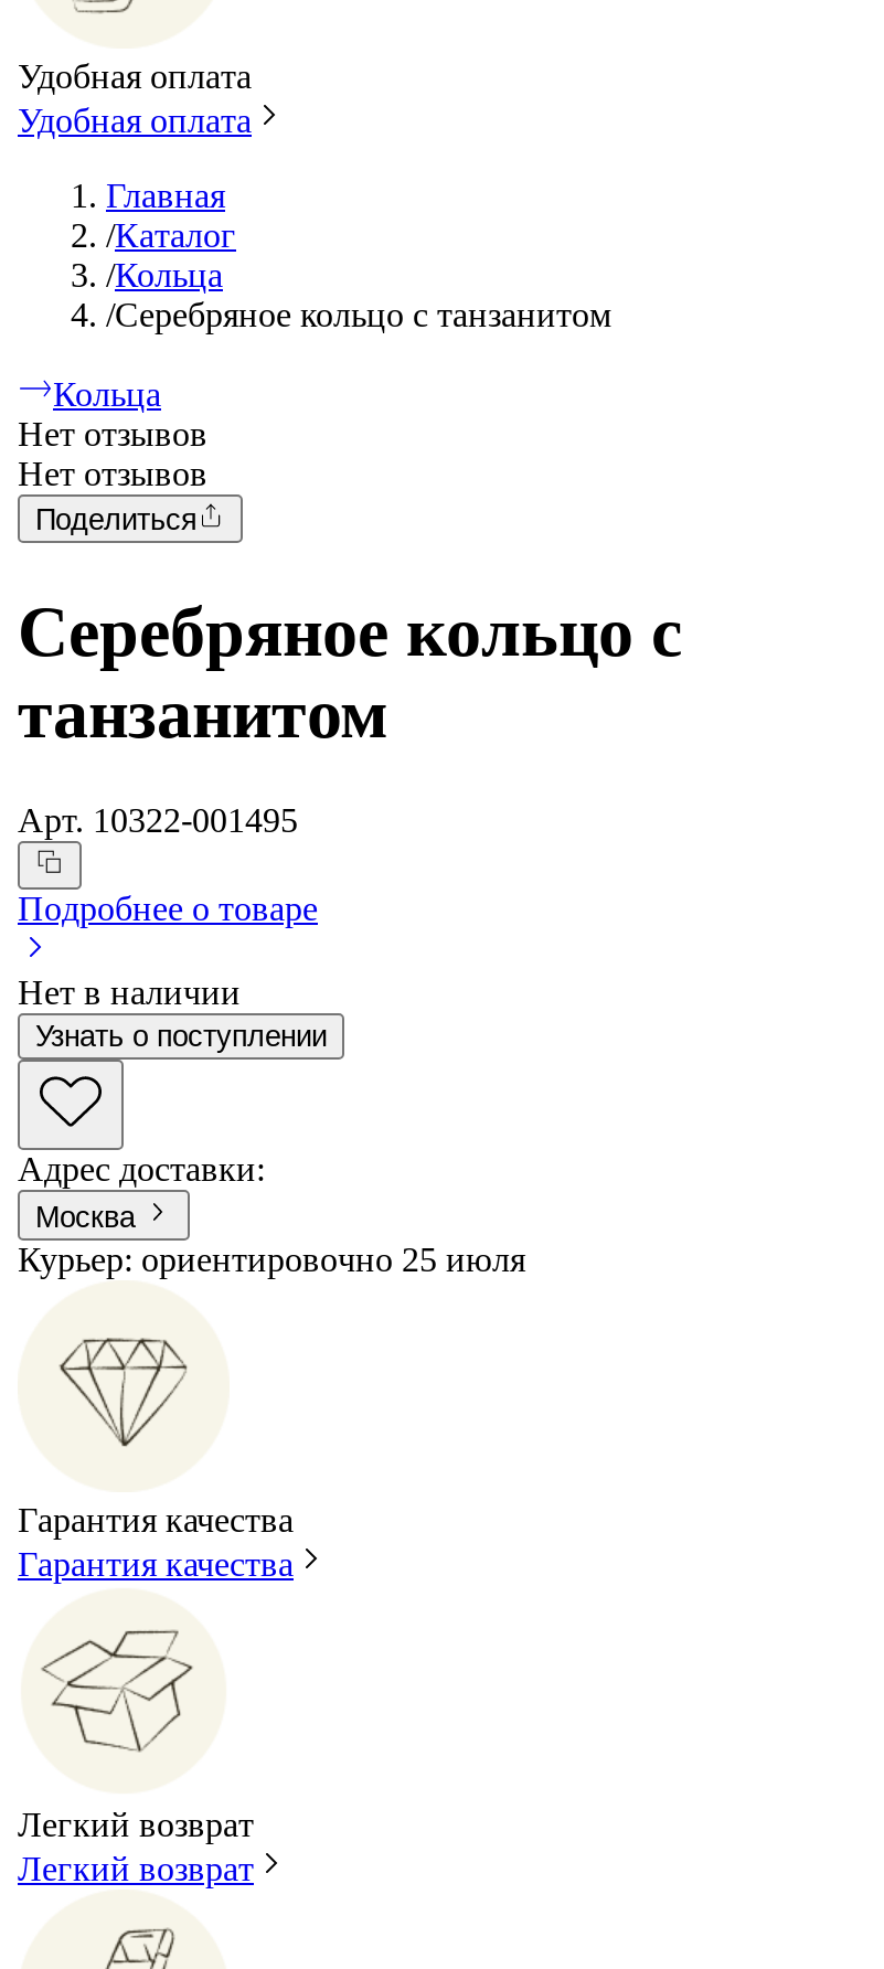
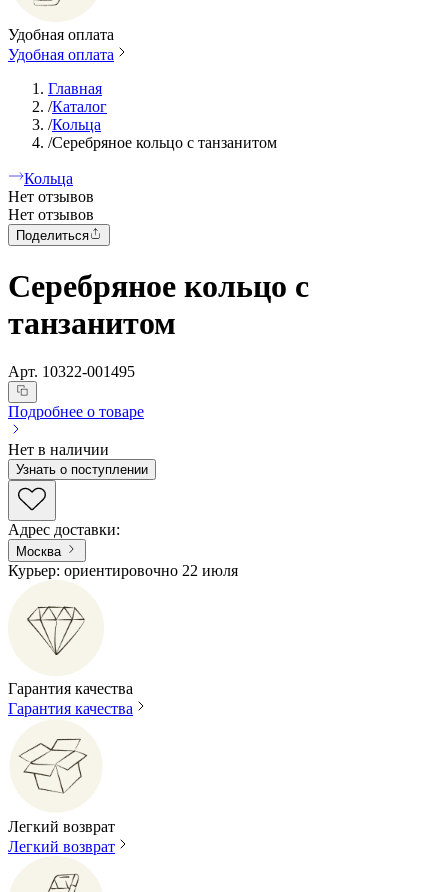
- Курьер: ориентировочно 25 июля
+ Курьер: ориентировочно 22 июля
